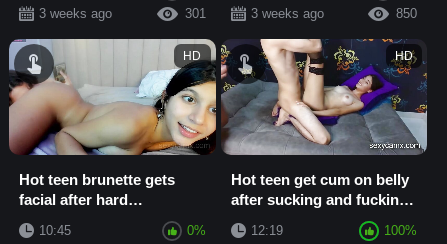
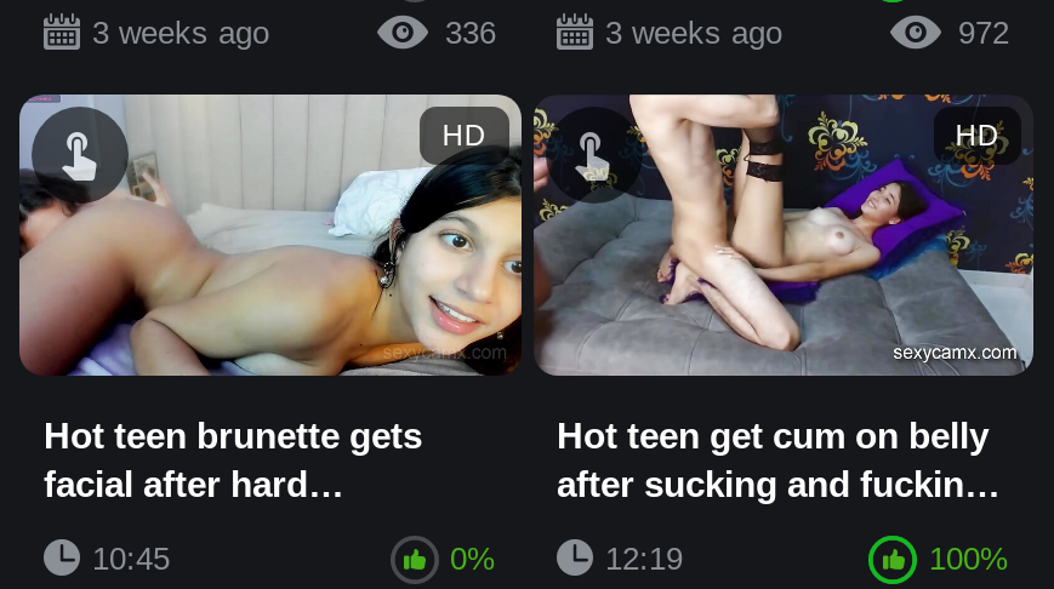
- 301
+ 336

- 850
+ 972
